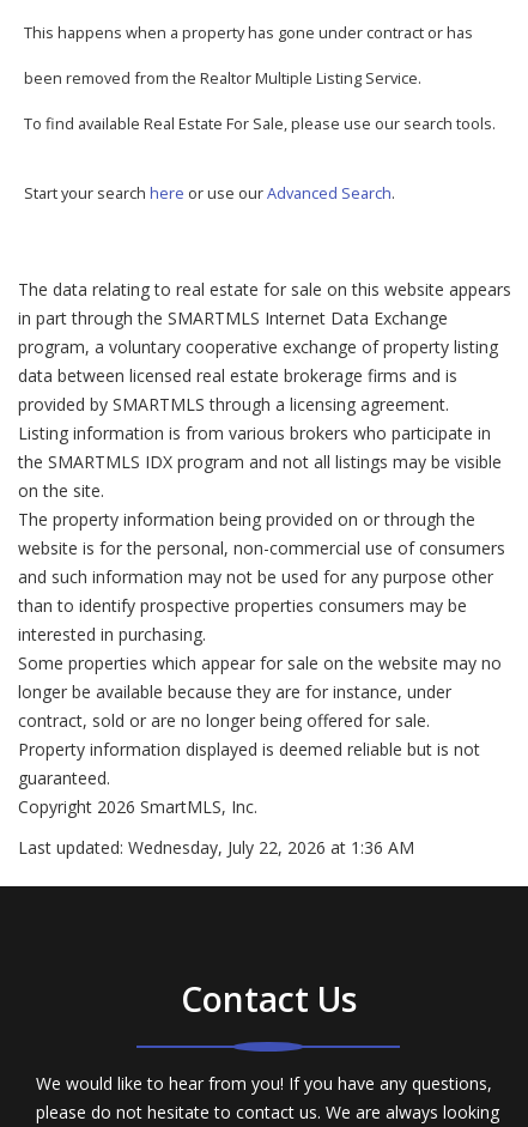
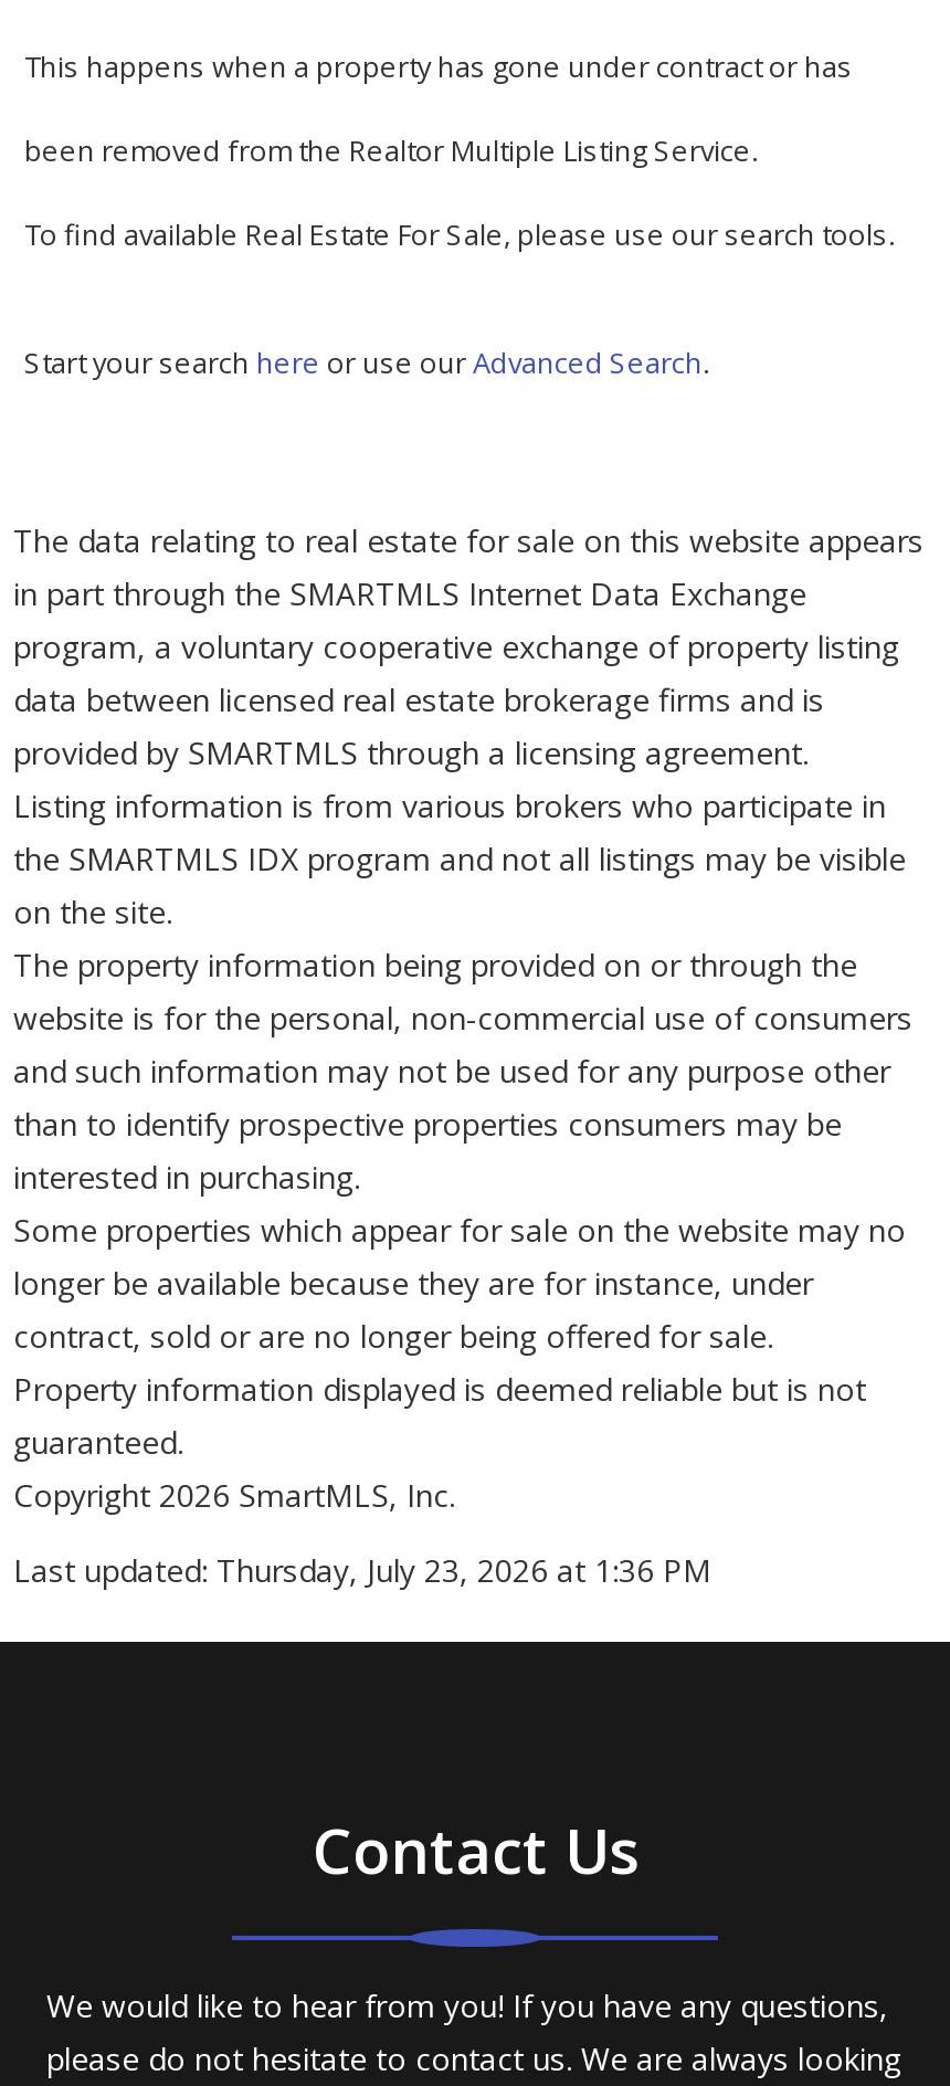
- Last updated: Wednesday, July 22, 2026 at 1:36 AM
+ Last updated: Thursday, July 23, 2026 at 1:36 PM
